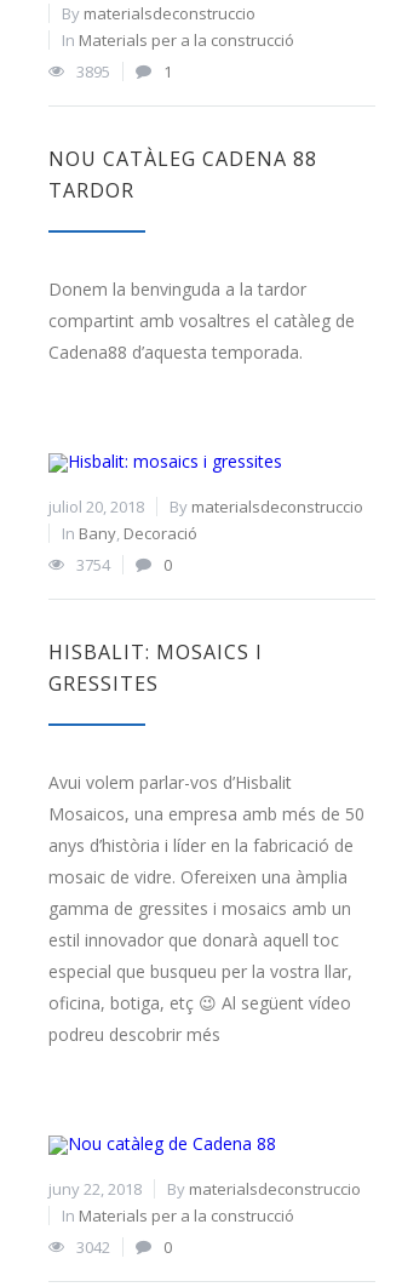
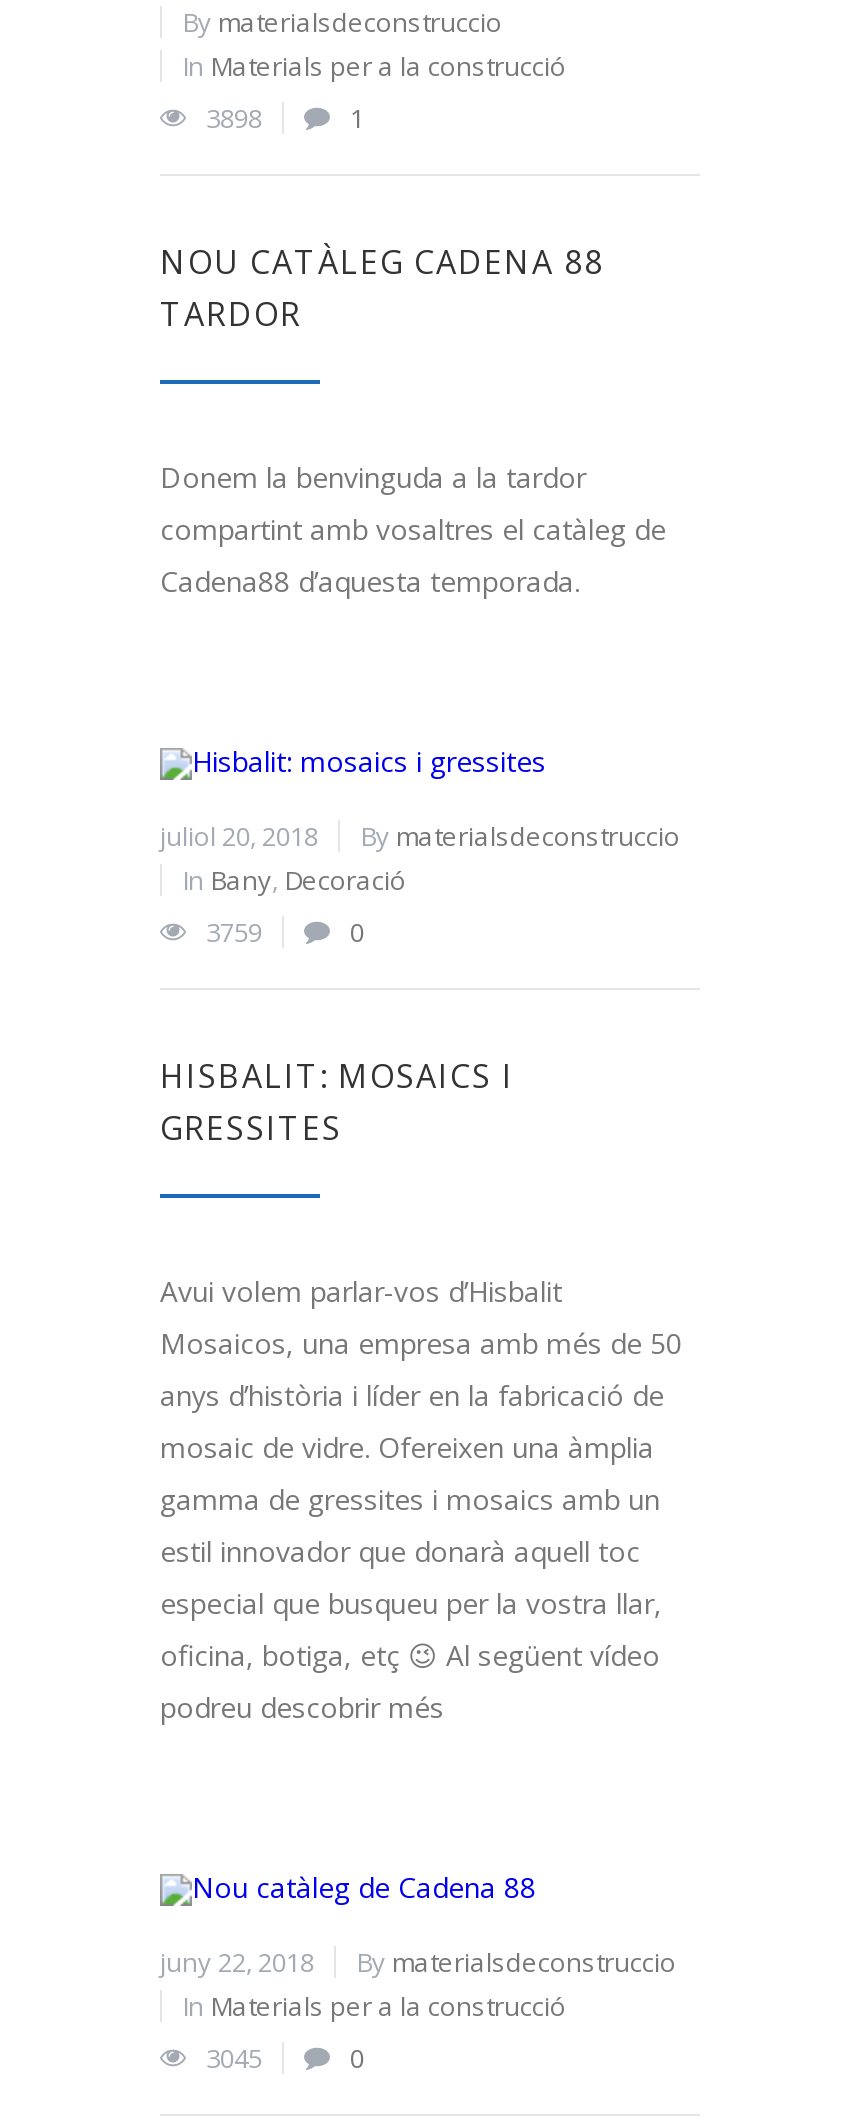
- 3895
+ 3898

- 3754
+ 3759

- 3042
+ 3045
